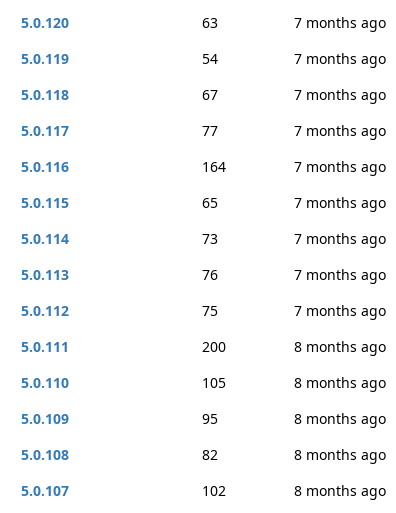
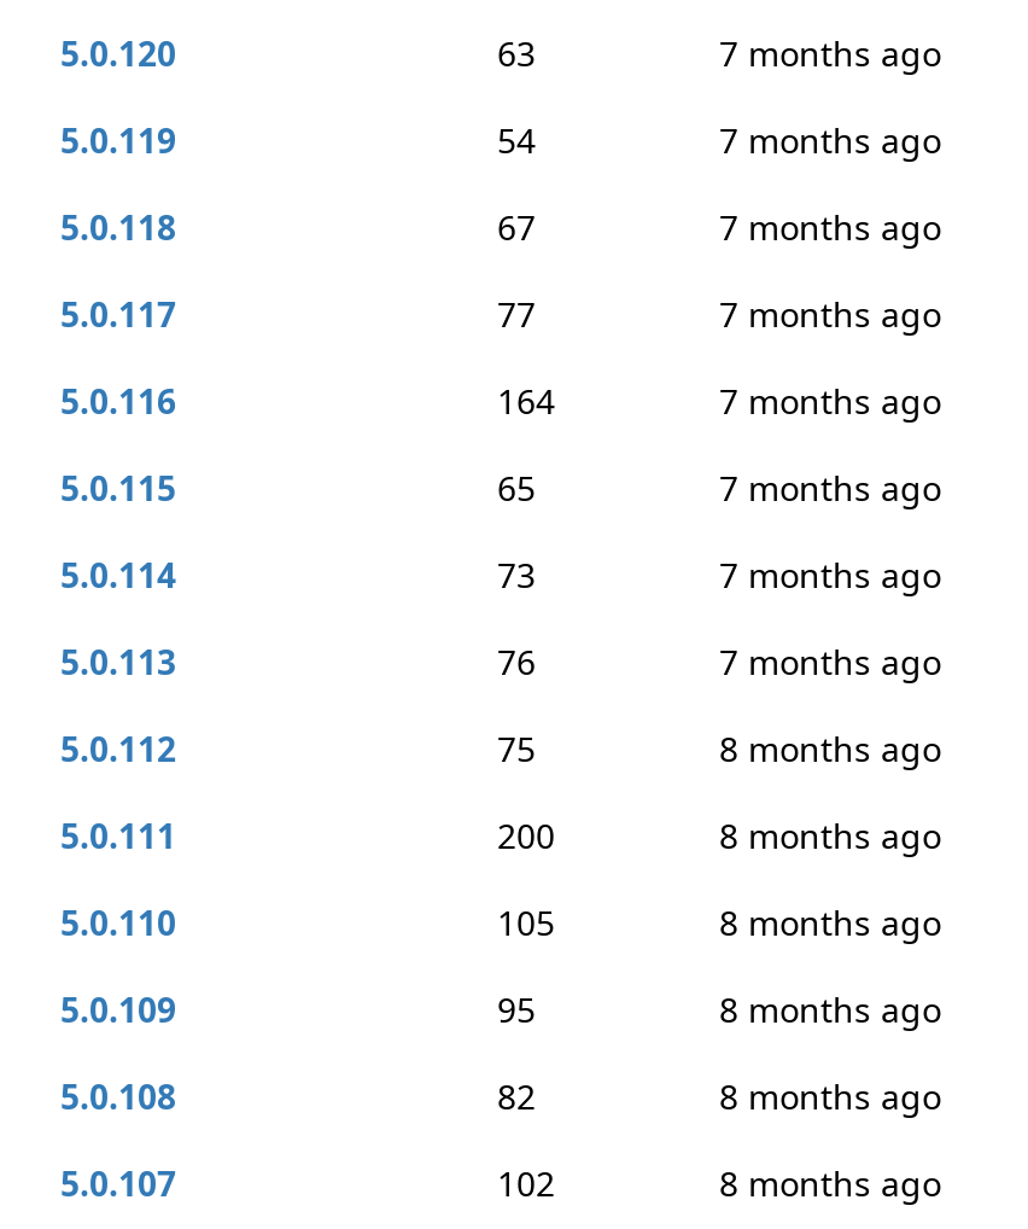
- 7 months ago
+ 8 months ago
